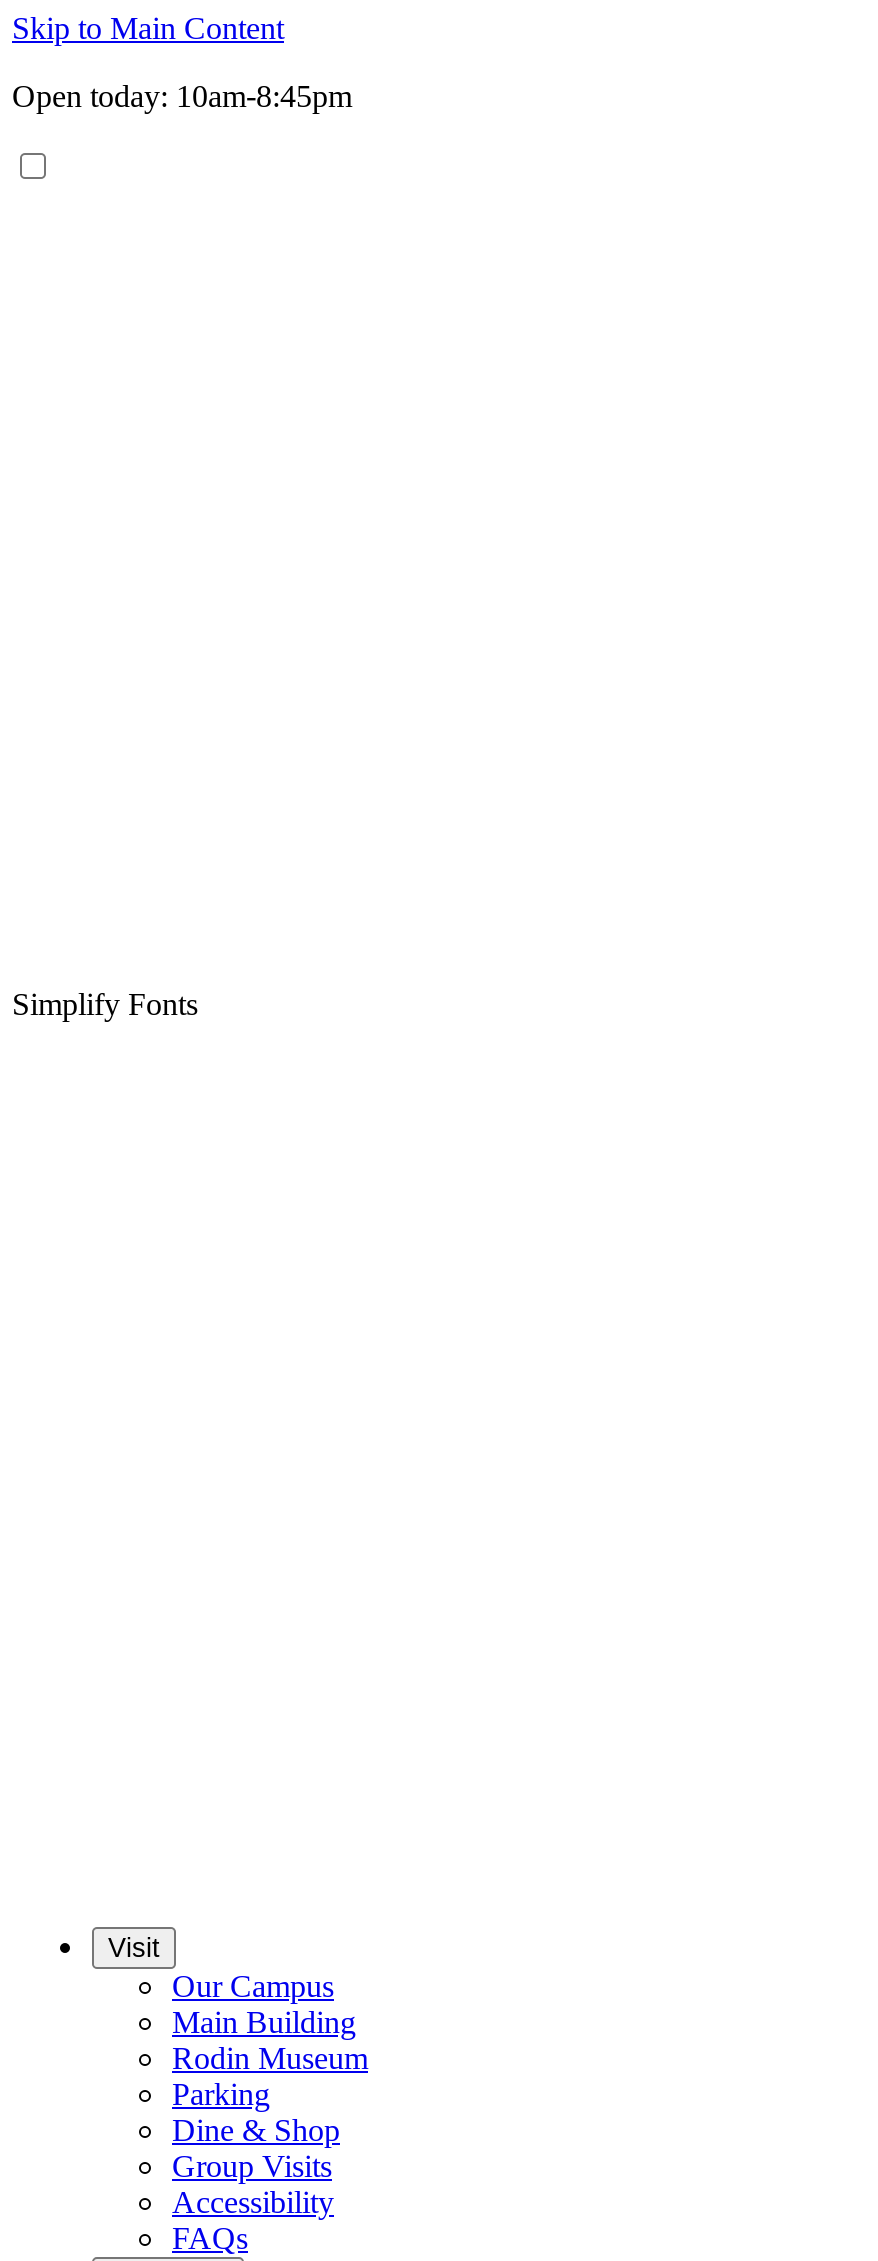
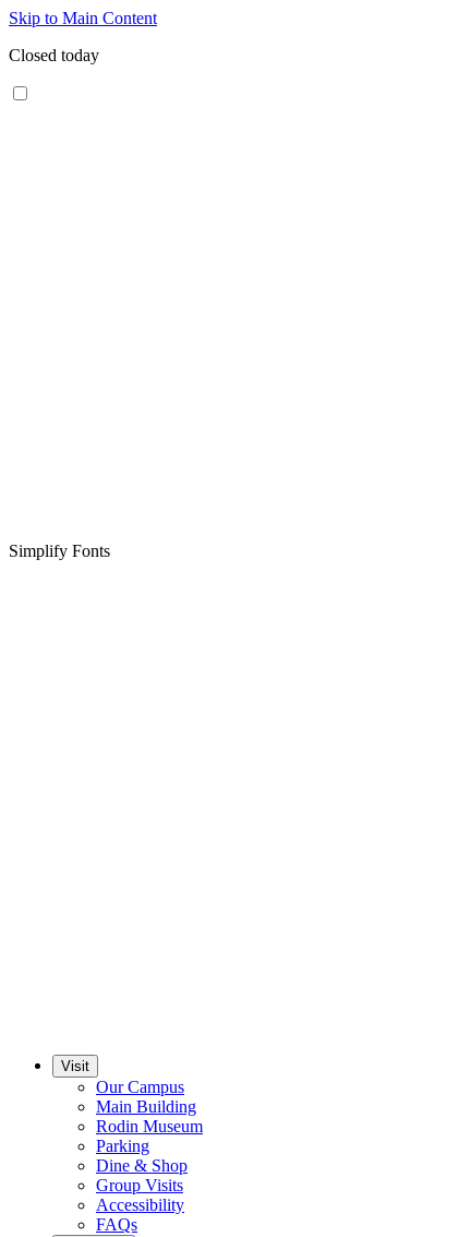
- Open today: 10am-8:45pm
+ Closed today
